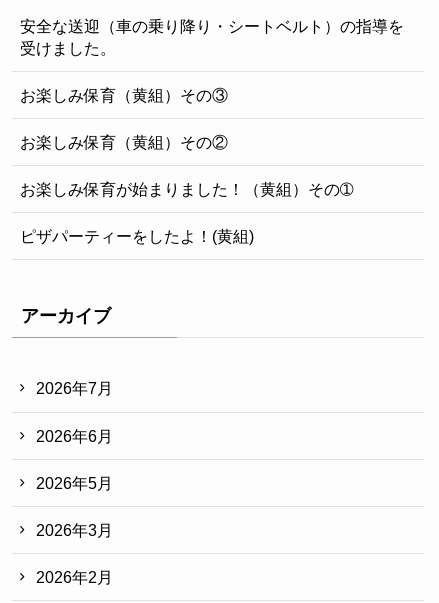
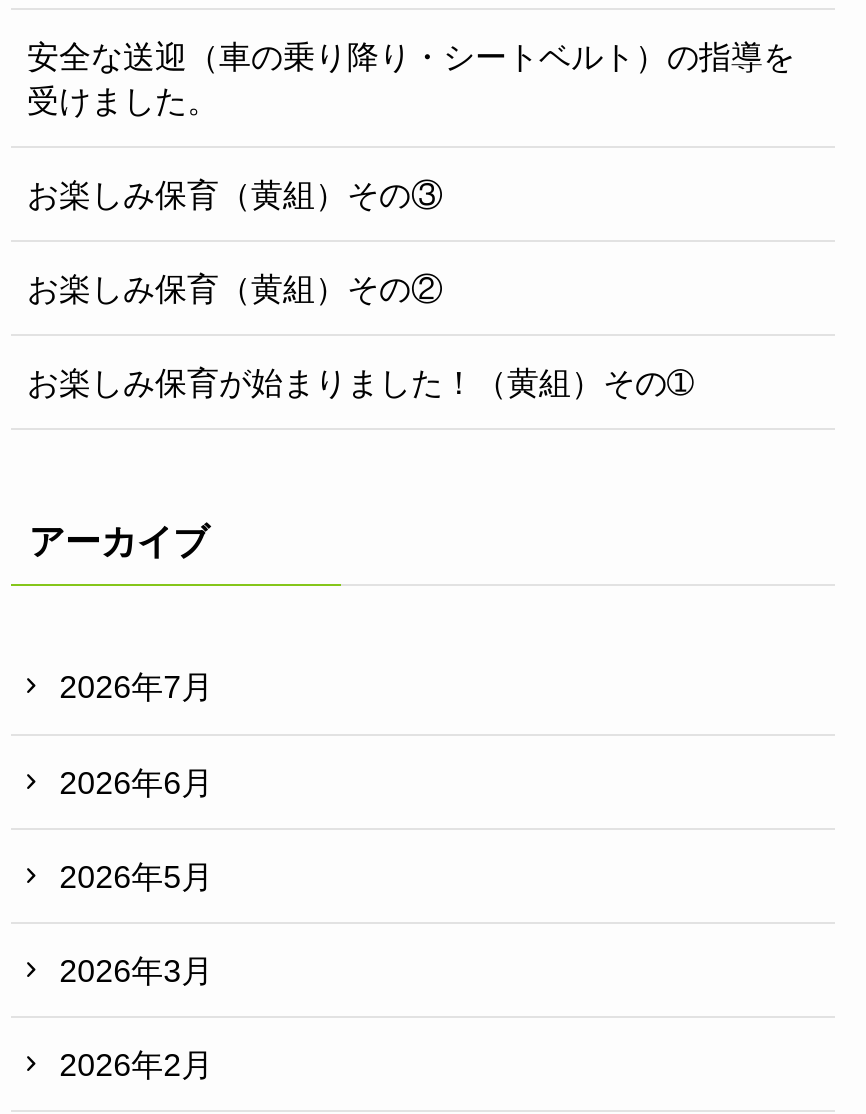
- ピザパーティーをしたよ！(黄組)
